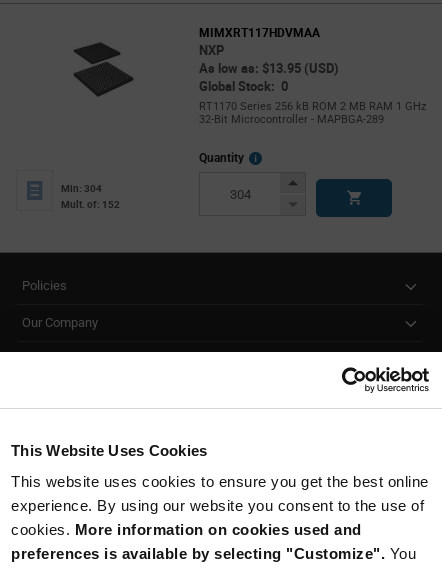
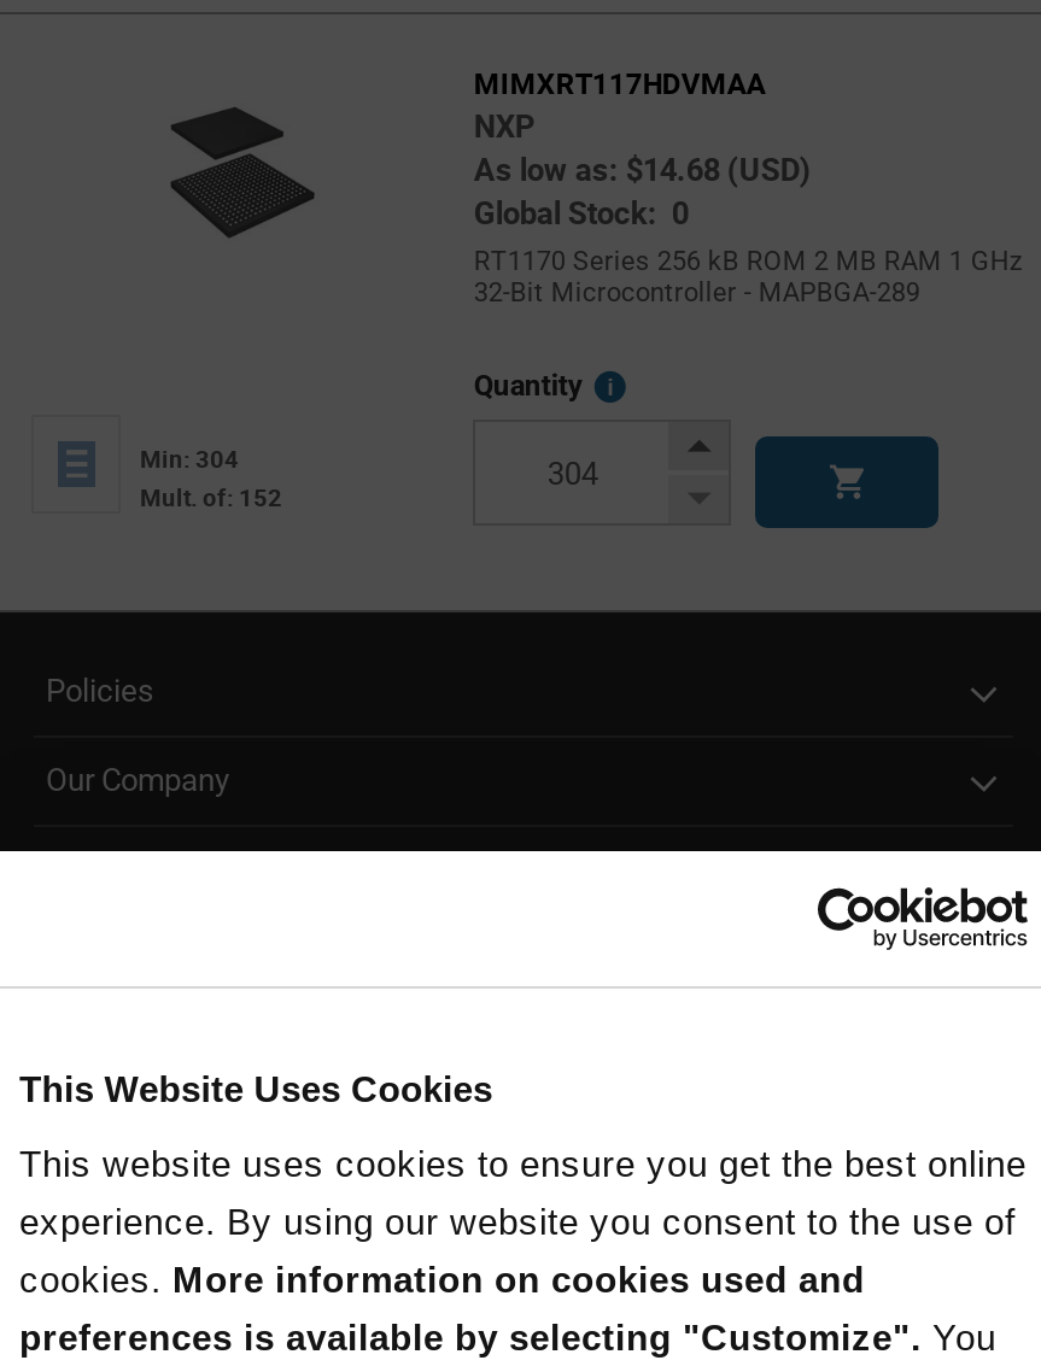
- As low as: $13.95 (USD)
+ As low as: $14.68 (USD)
